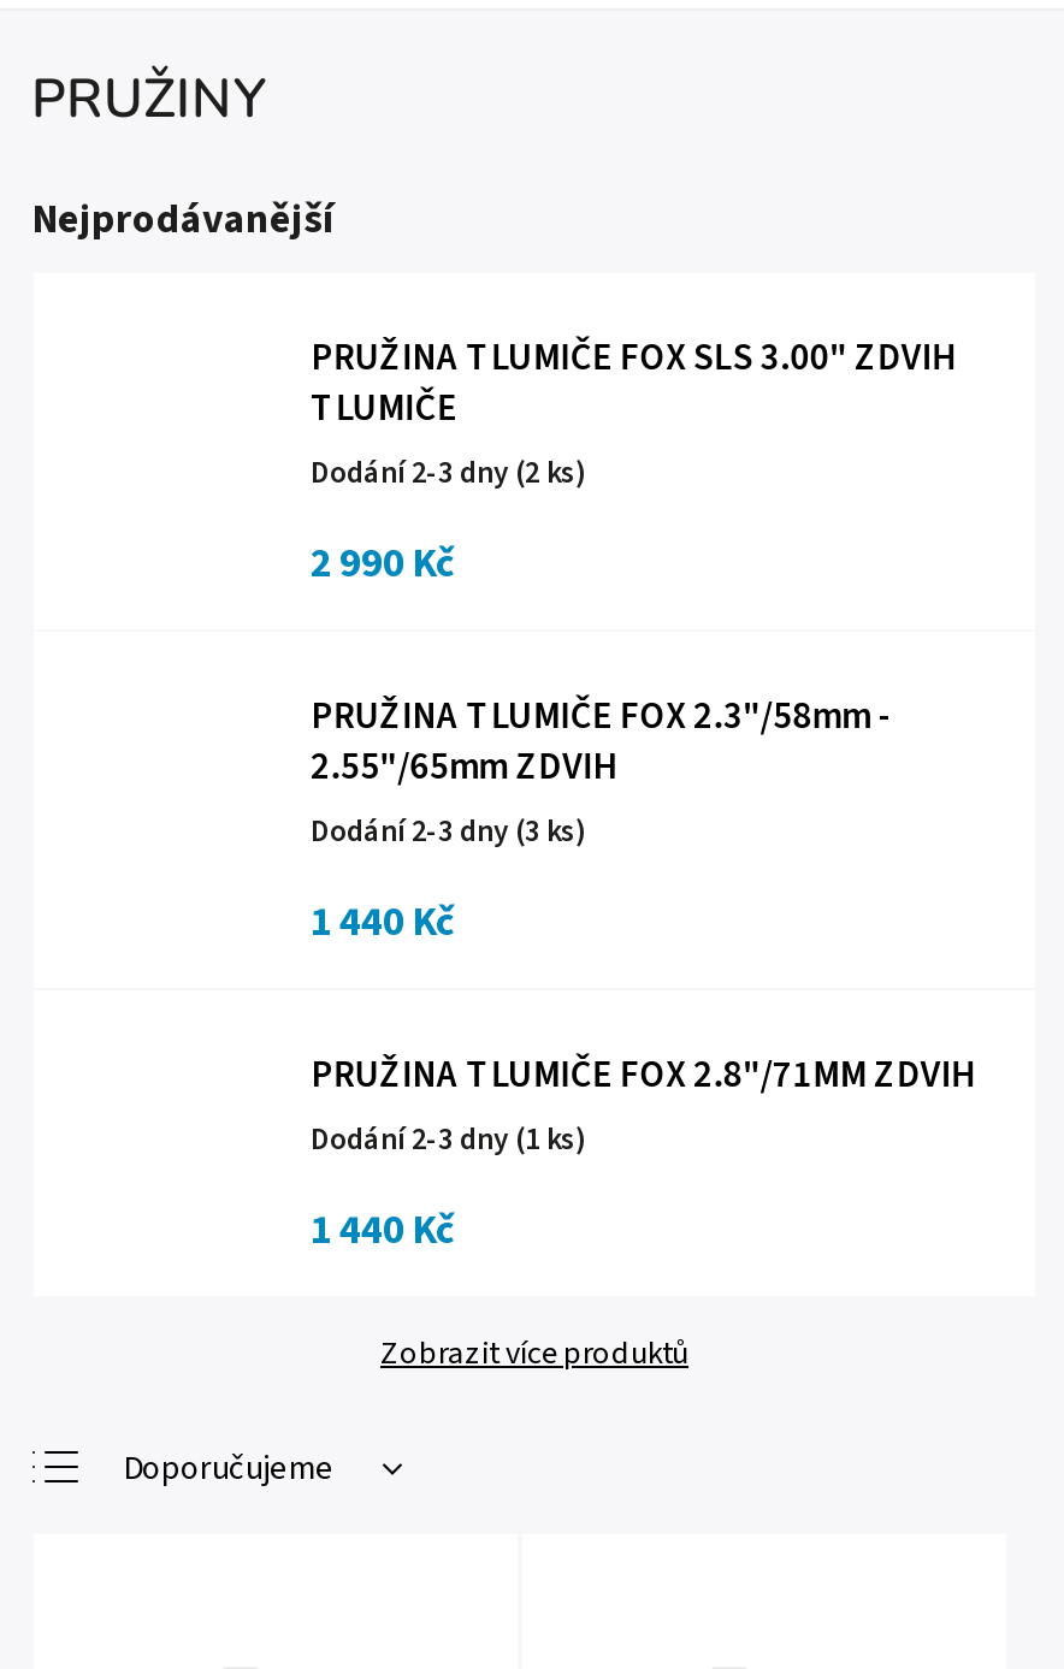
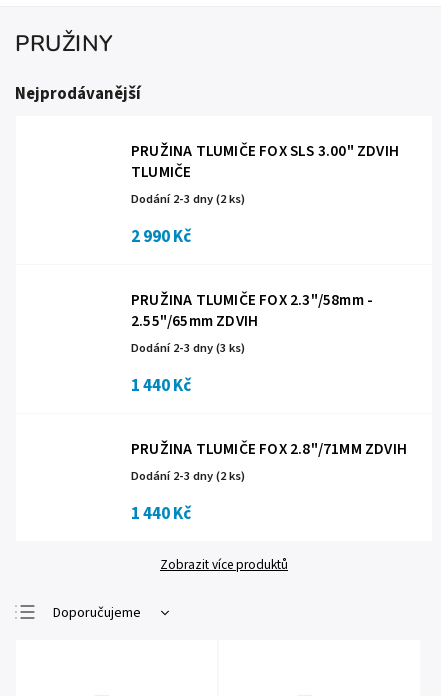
- Dodání 2-3 dny (1 ks)
+ Dodání 2-3 dny (2 ks)
